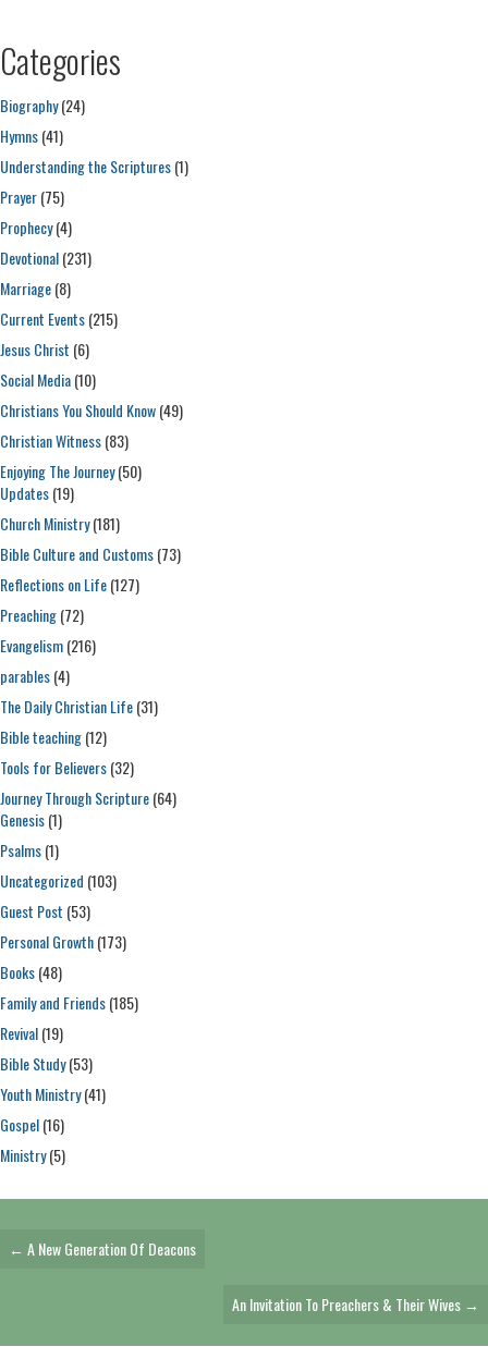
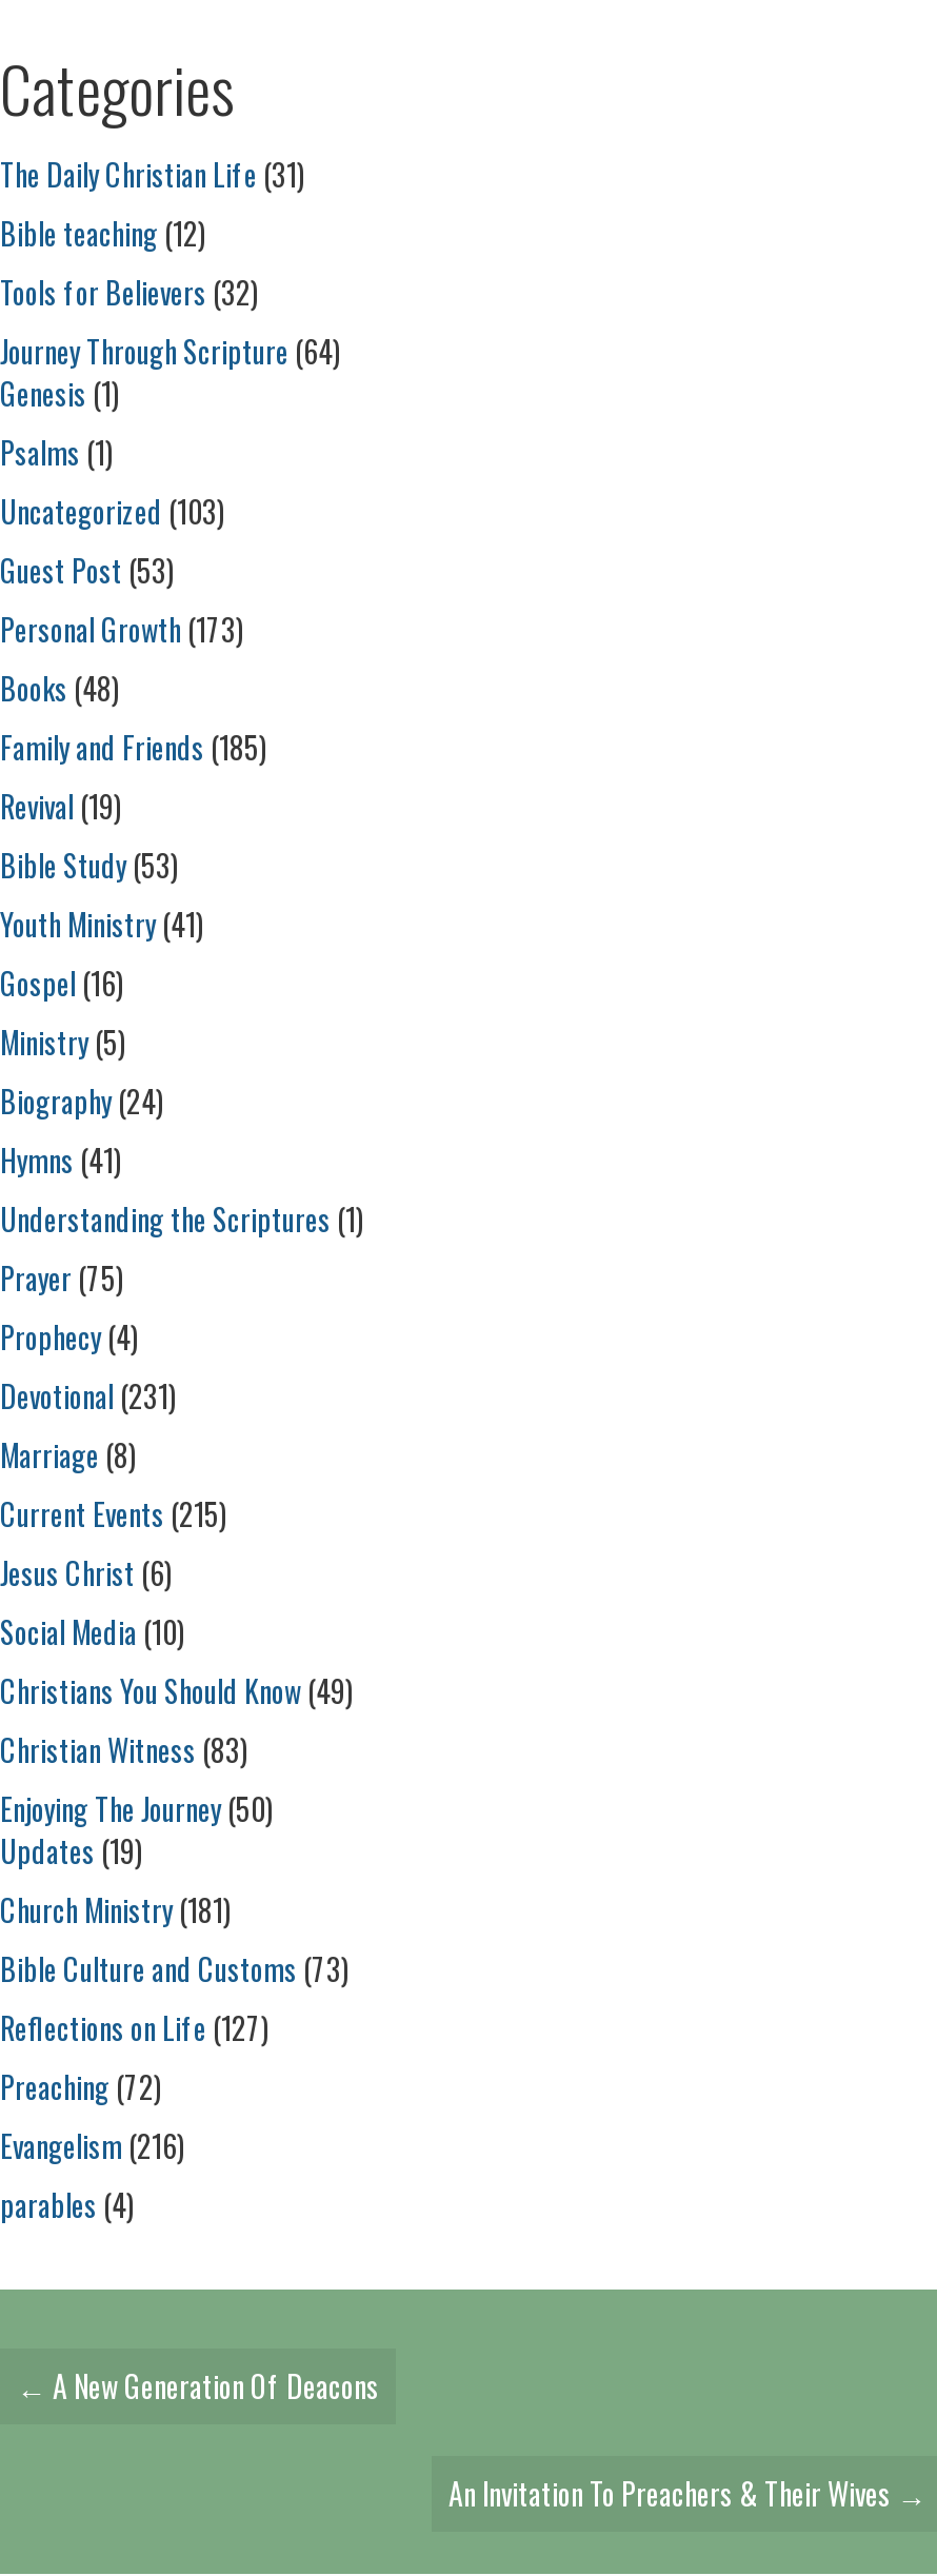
moved down: Biography (24) | Hymns (41) | Understanding the Scriptures (1) | ... | Evangelism (216) | parables (4)

moved up: The Daily Christian Life (31) | Bible teaching (12) | Tools for Believers (32) | ... | Gospel (16) | Ministry (5)
